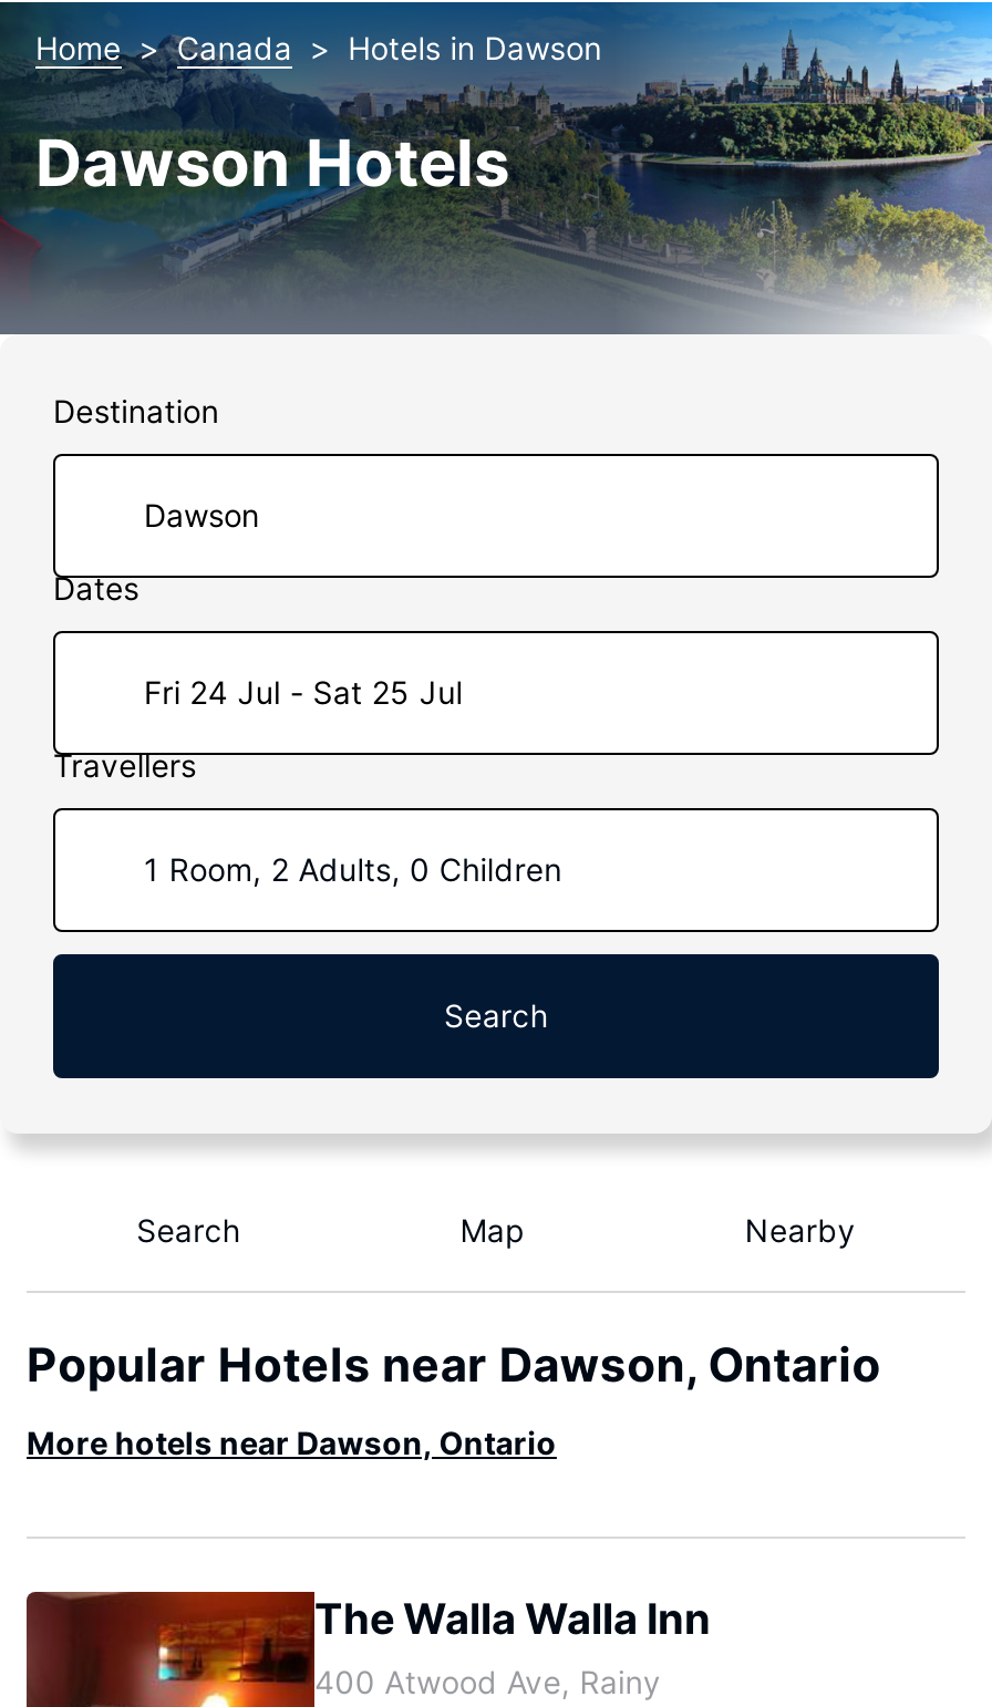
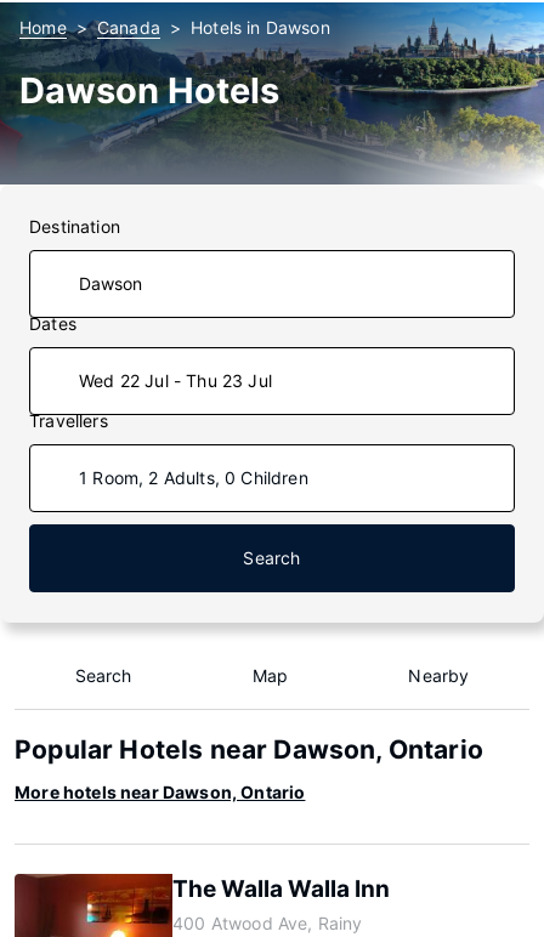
- Fri 24 Jul - Sat 25 Jul
+ Wed 22 Jul - Thu 23 Jul
